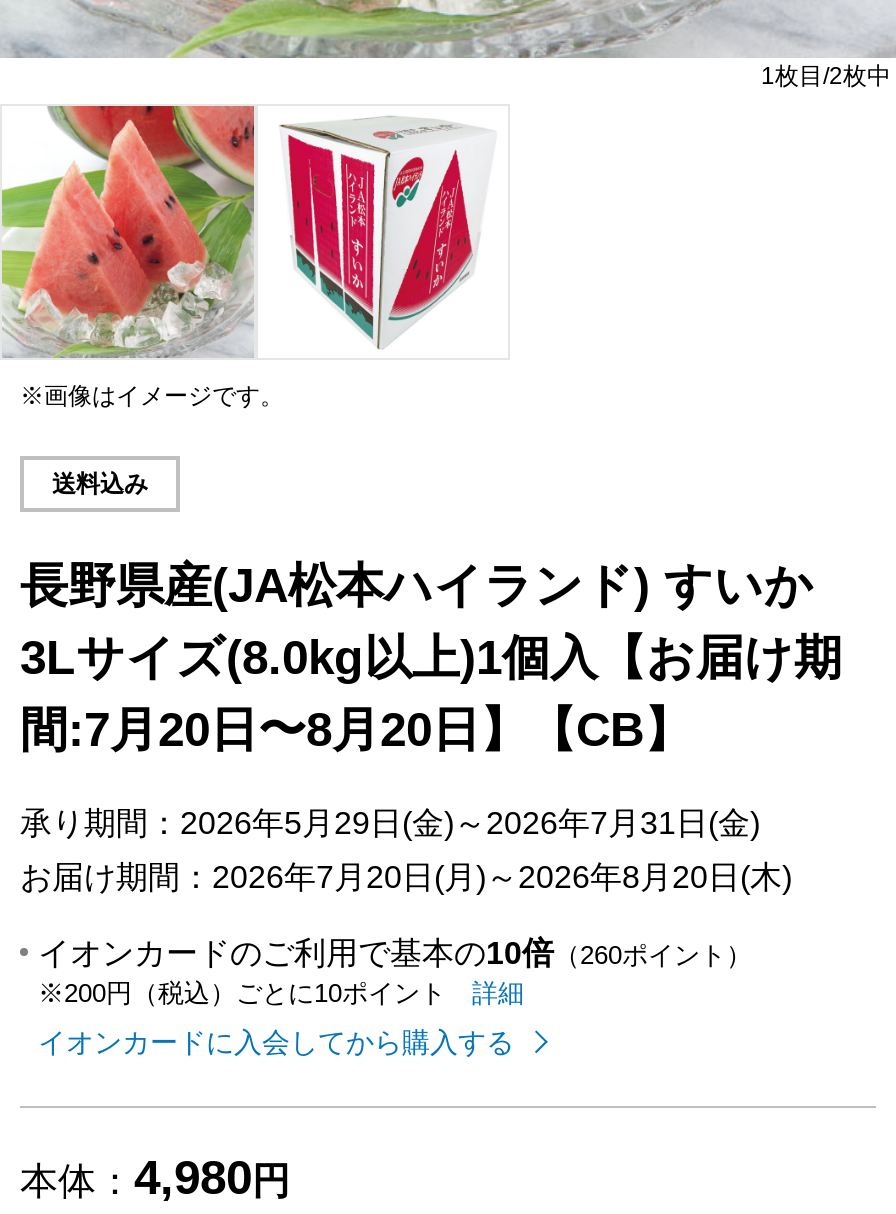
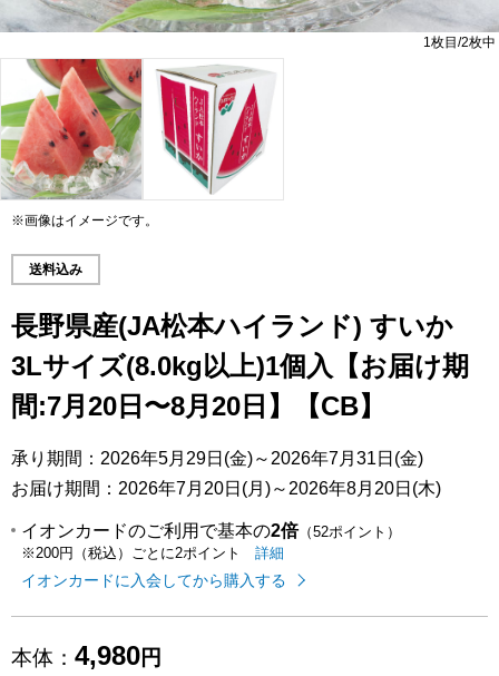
- イオンカードのご利用で基本の10倍（260ポイント）
+ イオンカードのご利用で基本の2倍（52ポイント）

- ※200円（税込）ごとに10ポイント
+ ※200円（税込）ごとに2ポイント
